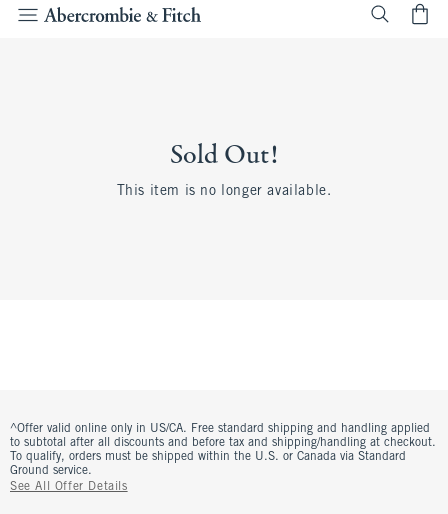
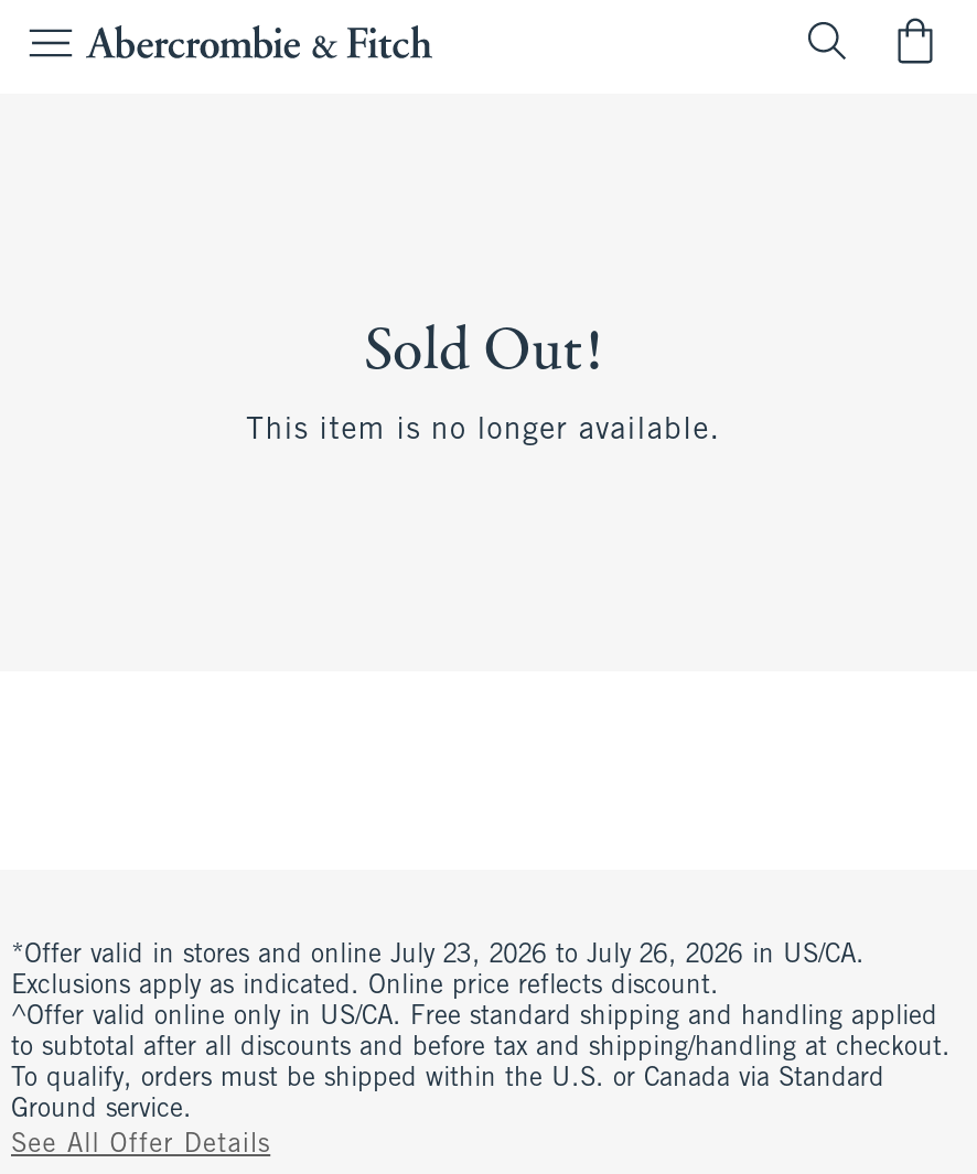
+ *Offer valid in stores and online July 23, 2026 to July 26, 2026 in US/CA.
+ Exclusions apply as indicated. Online price reflects discount.
